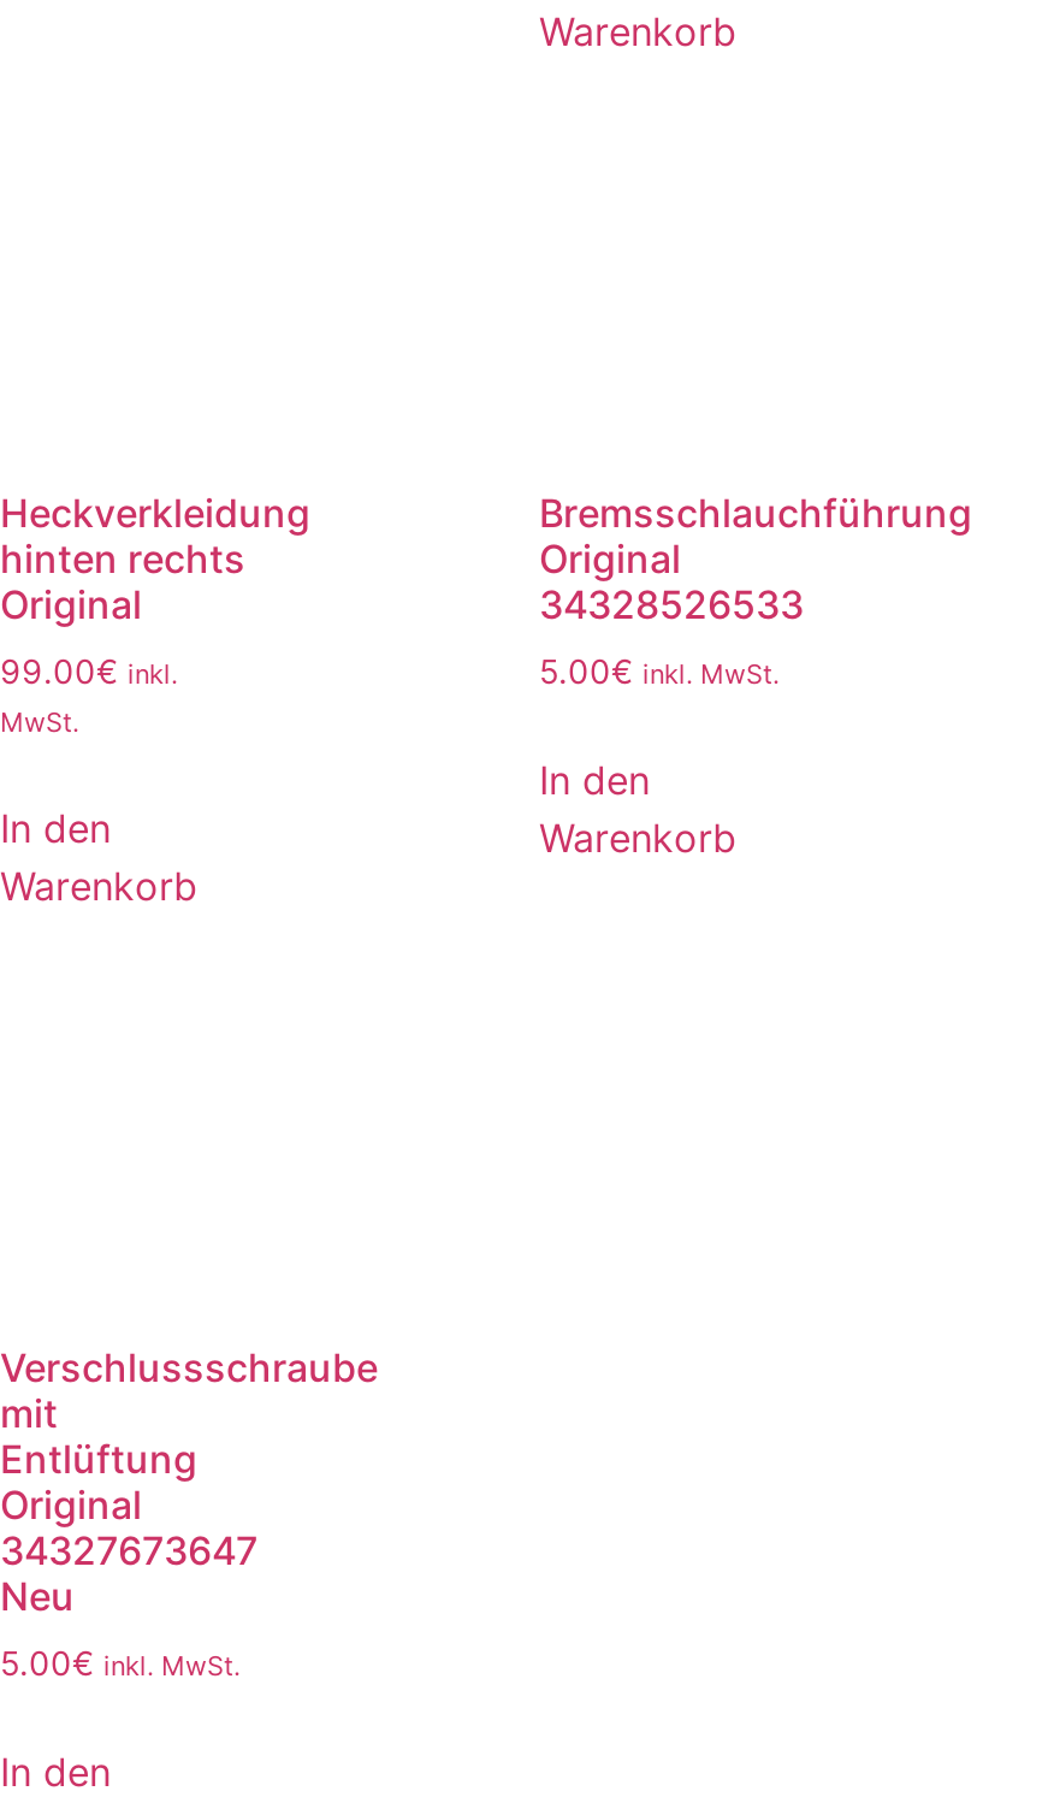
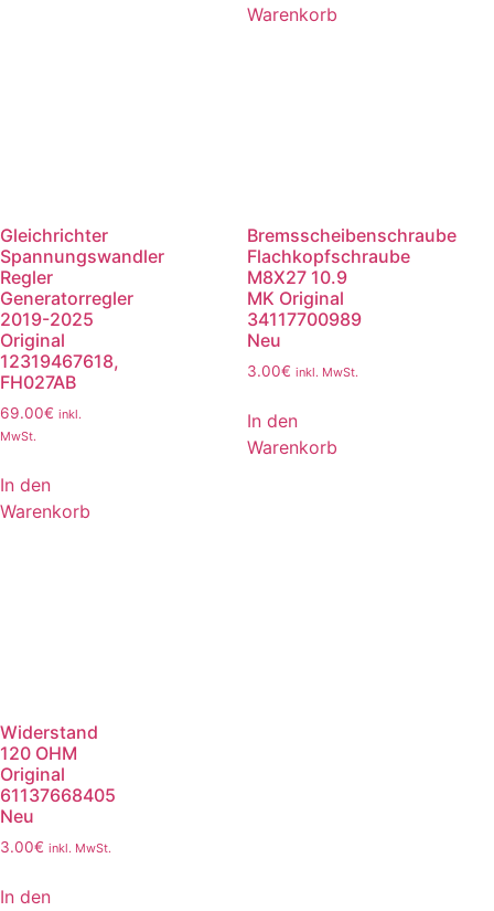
- Heckverkleidung
- hinten rechts
+ Gleichrichter
+ Spannungswandler
+ Regler
+ Generatorregler
+ 2019-2025

- Bremsschlauchführung
- Original
- 34328526533
+ Bremsscheibenschraube
+ Flachkopfschraube
+ M8X27 10.9
+ MK Original
+ 34117700989
+ Neu

- 99.00€ inkl.
+ 12319467618,
+ FH027AB
+ 69.00€ inkl.

- 5.00€ inkl. MwSt.
+ 3.00€ inkl. MwSt.

moved down: MwSt. | In den | Warenkorb

- Verschlussschraube
- mit
- Entlüftung
+ Widerstand
+ 120 OHM

- 34327673647
+ 61137668405

- 5.00€ inkl. MwSt.
+ 3.00€ inkl. MwSt.
